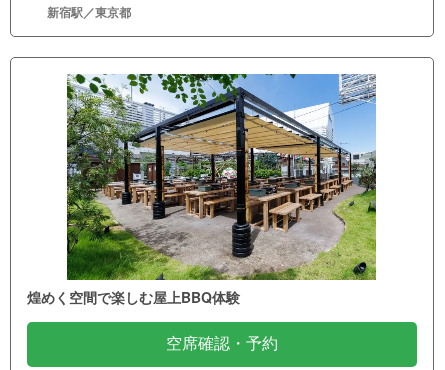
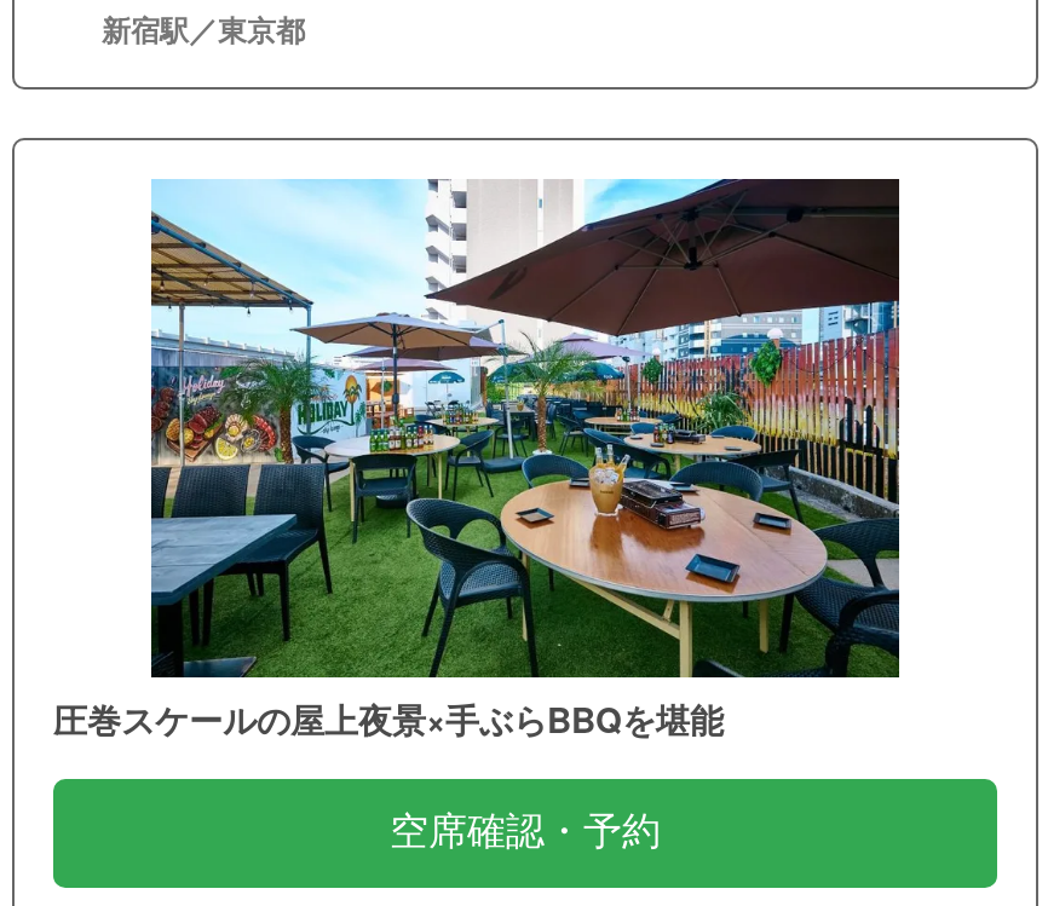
- [image]
- 煌めく空間で楽しむ屋上BBQ体験
+ [image]
+ 圧巻スケールの屋上夜景×手ぶらBBQを堪能
